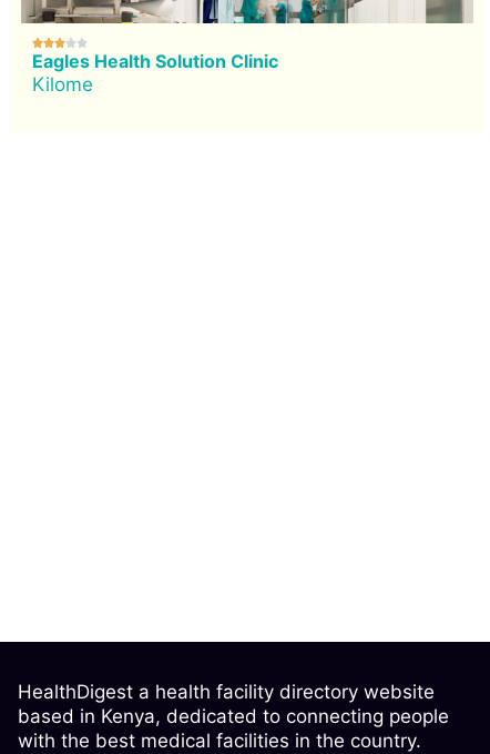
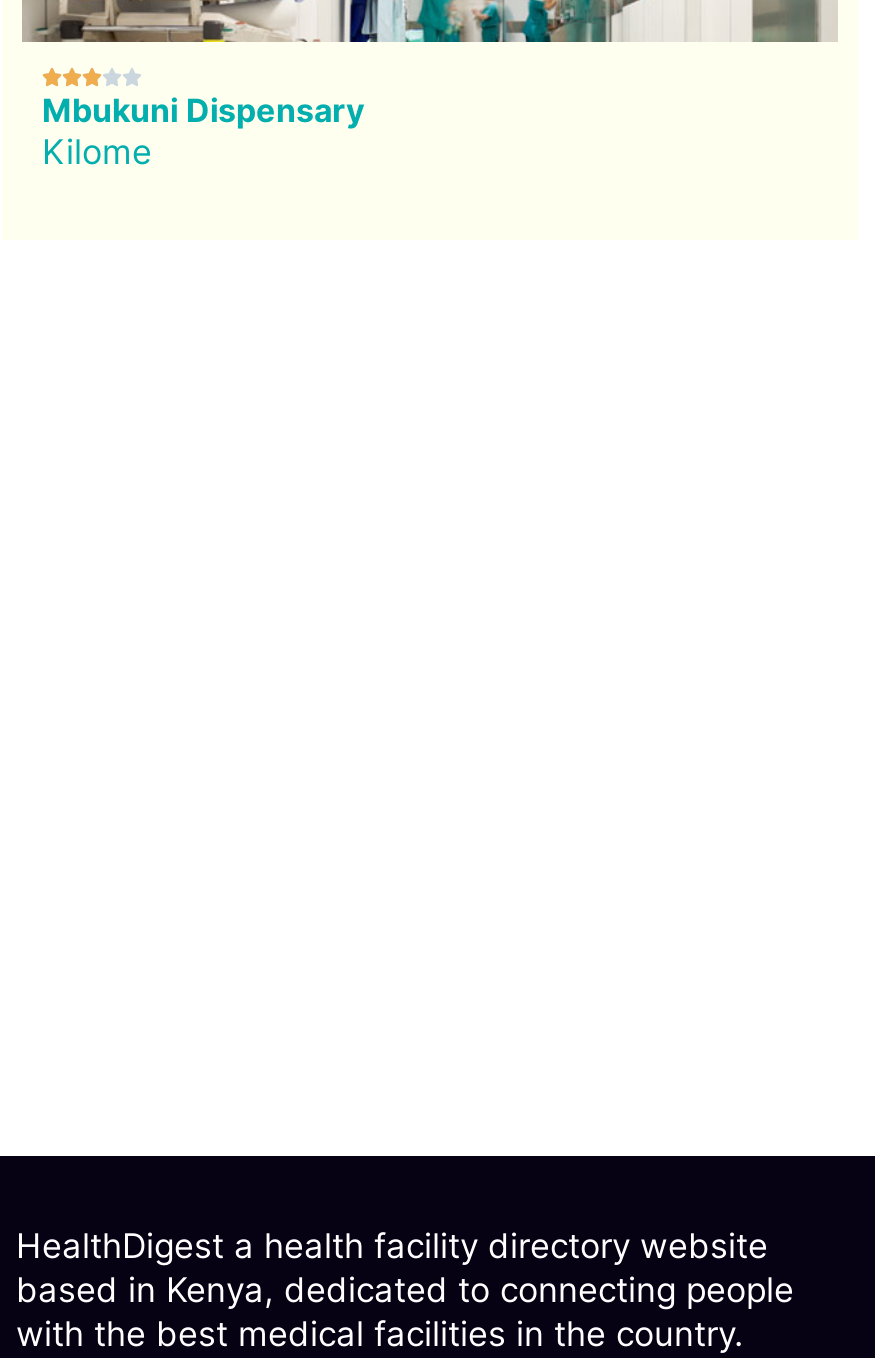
- Eagles Health Solution Clinic
+ Mbukuni Dispensary
